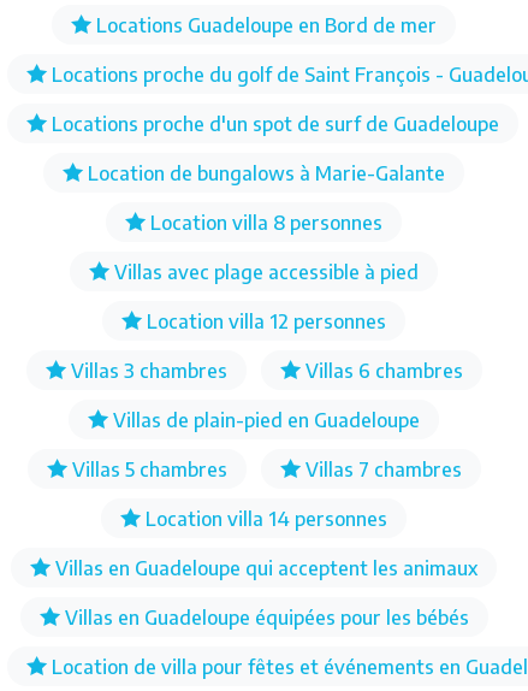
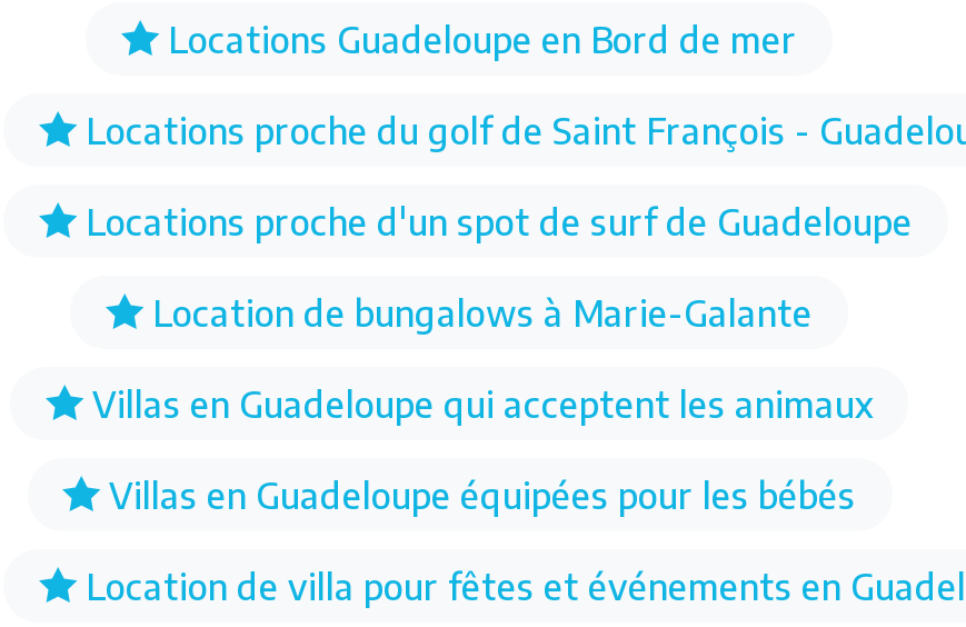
- Location villa 8 personnes
- Villas avec plage accessible à pied
- Location villa 12 personnes
- Villas 3 chambres
- Villas 6 chambres
- Villas de plain-pied en Guadeloupe
- Villas 5 chambres
- Villas 7 chambres
- Location villa 14 personnes
